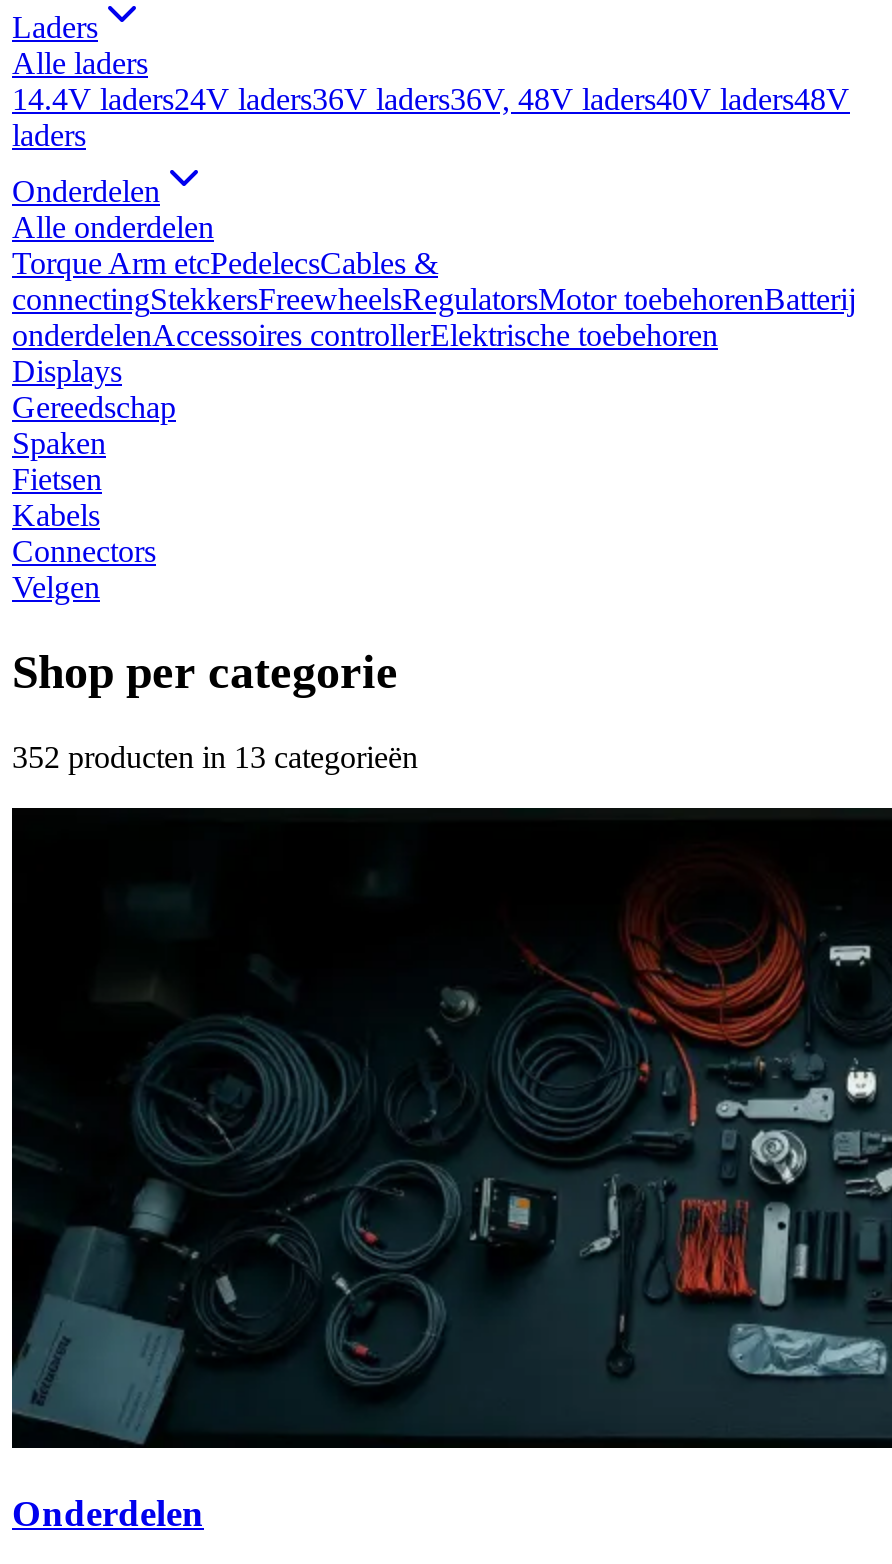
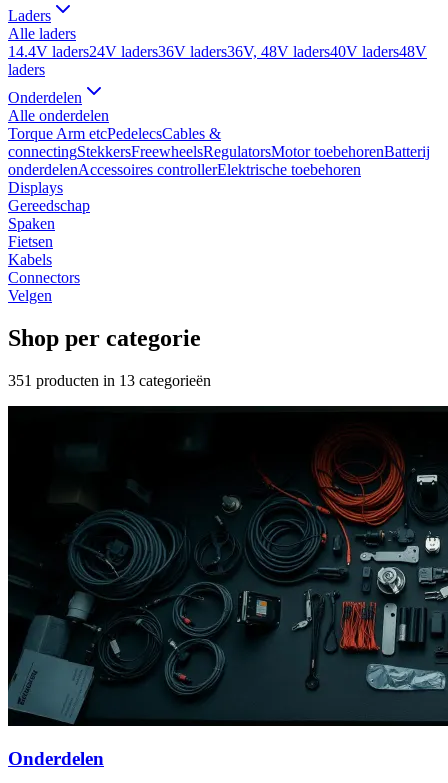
- 352 producten in 13 categorieën
+ 351 producten in 13 categorieën
